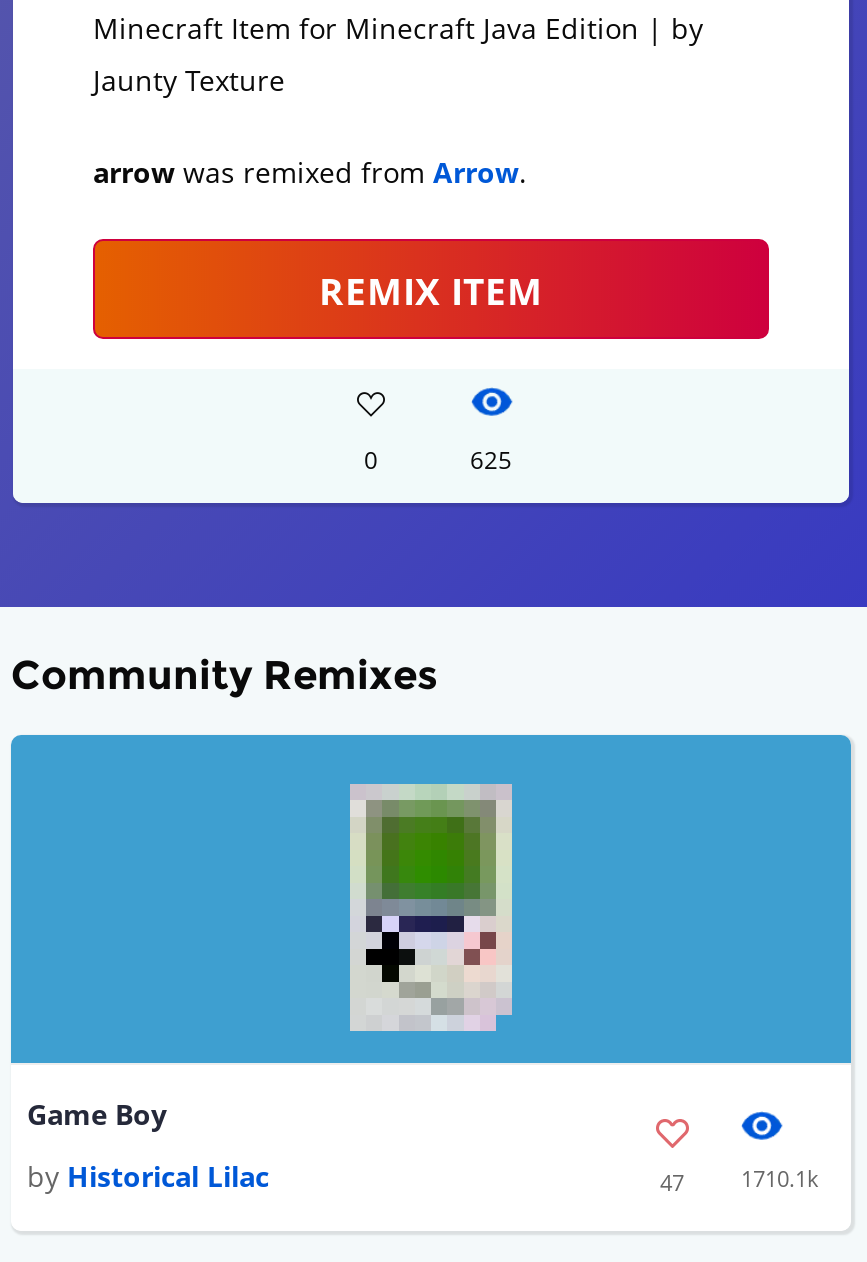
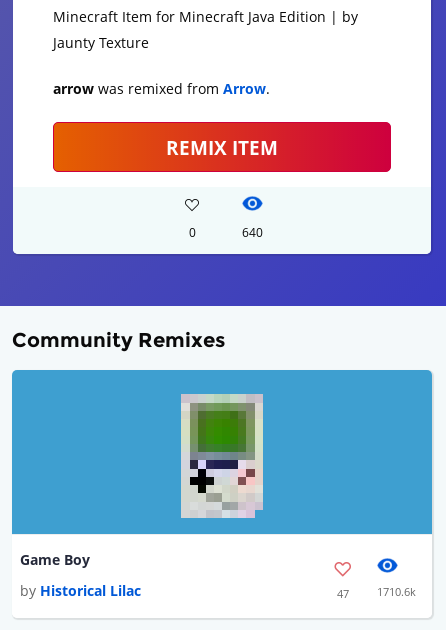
- 625
+ 640

- 47 1710.1k
+ 47 1710.6k
